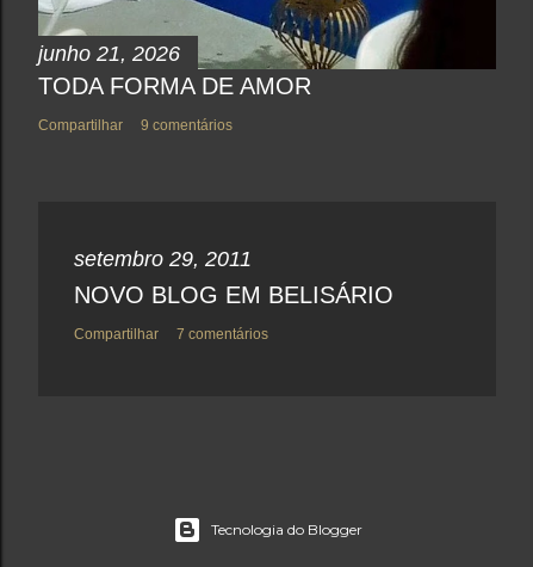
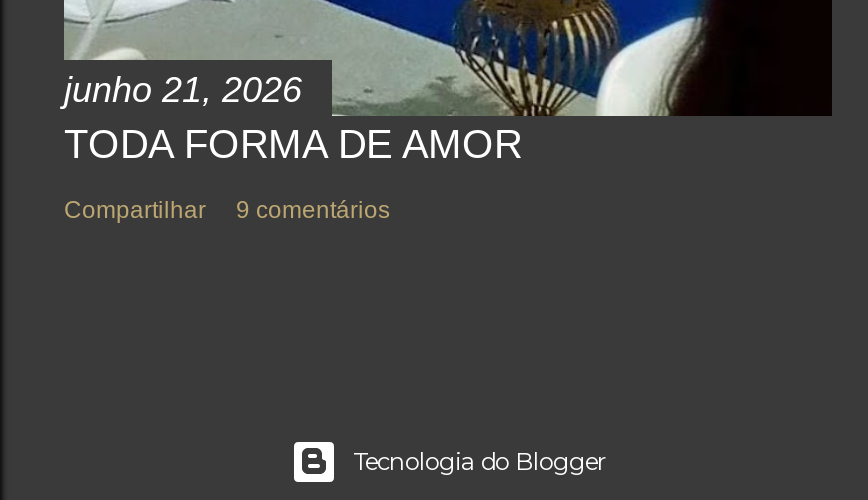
- setembro 29, 2011
- NOVO BLOG EM BELISÁRIO
- Compartilhar
- 7 comentários
